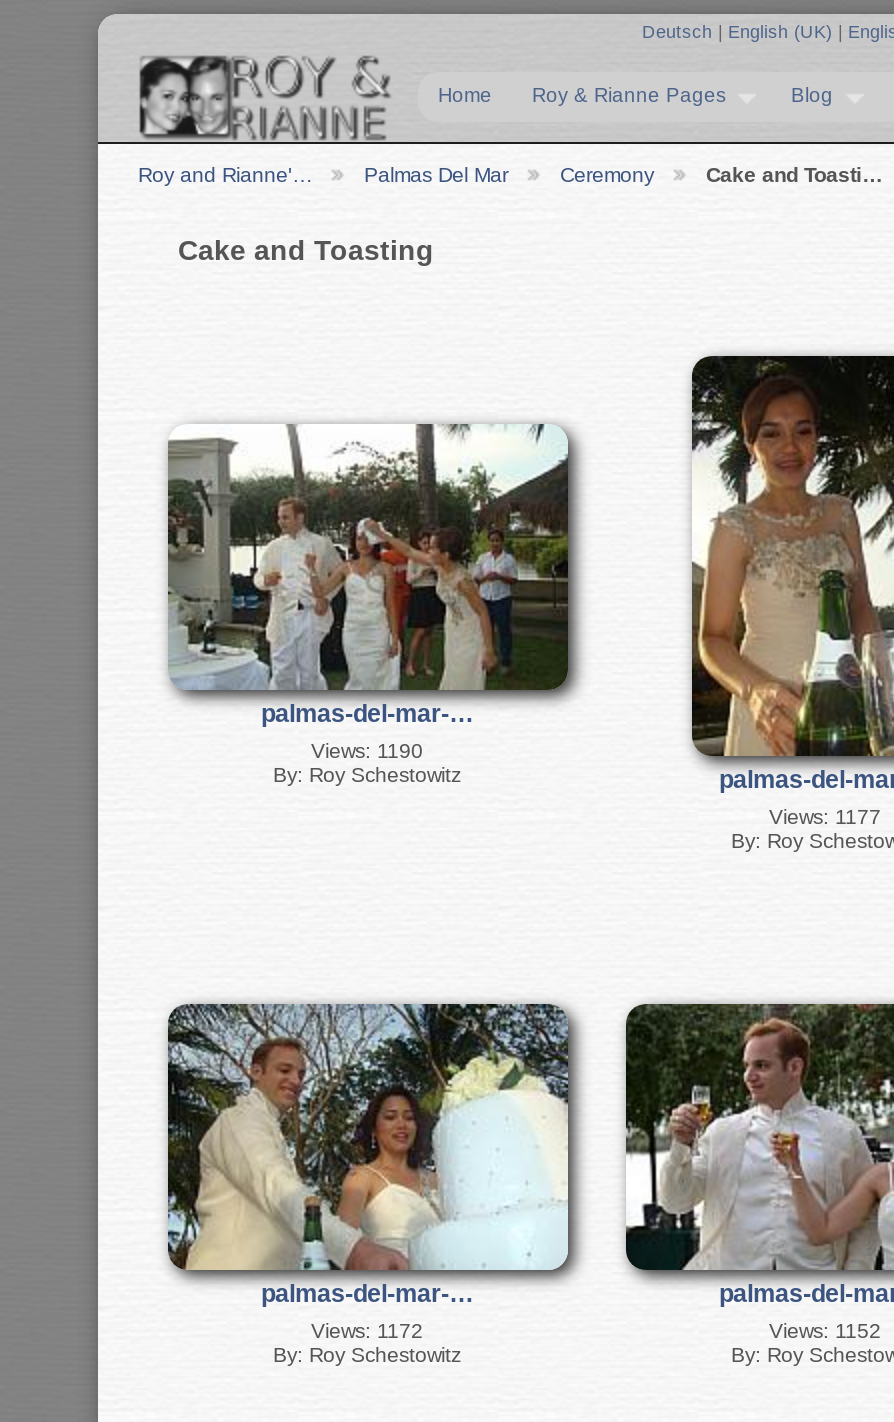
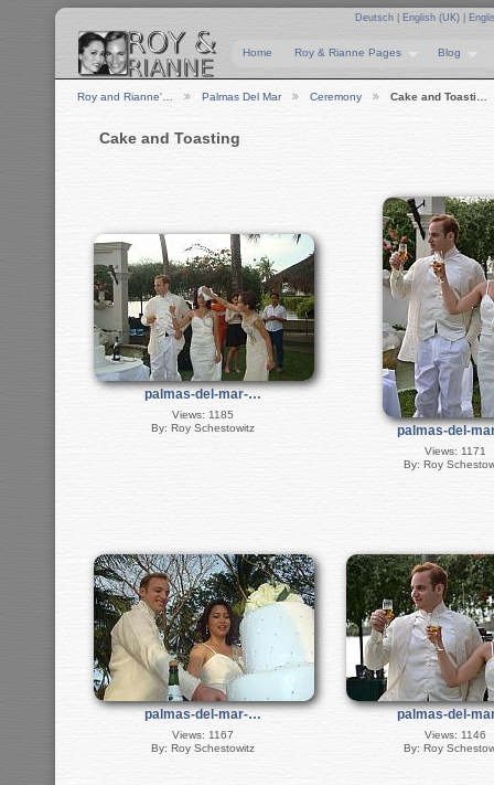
- [image]
- Views: 1177
+ [image]
+ Views: 1171

- Views: 1190
+ Views: 1185

- Views: 1172
+ Views: 1167

- Views: 1152
+ Views: 1146
